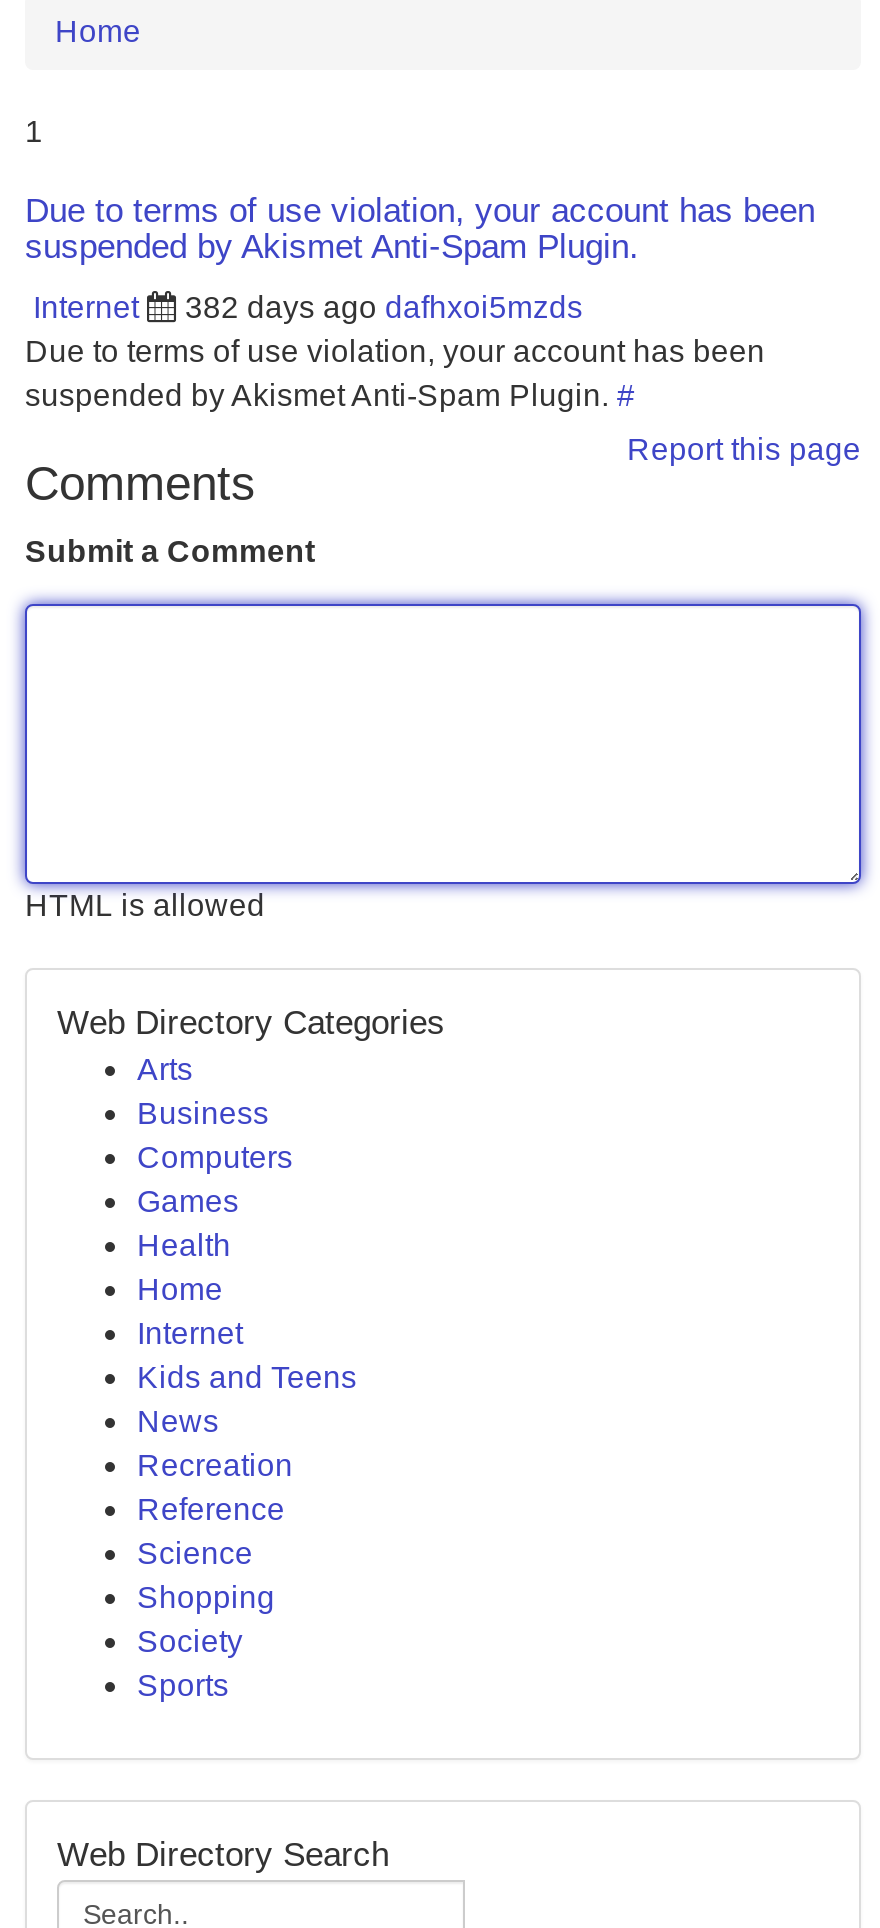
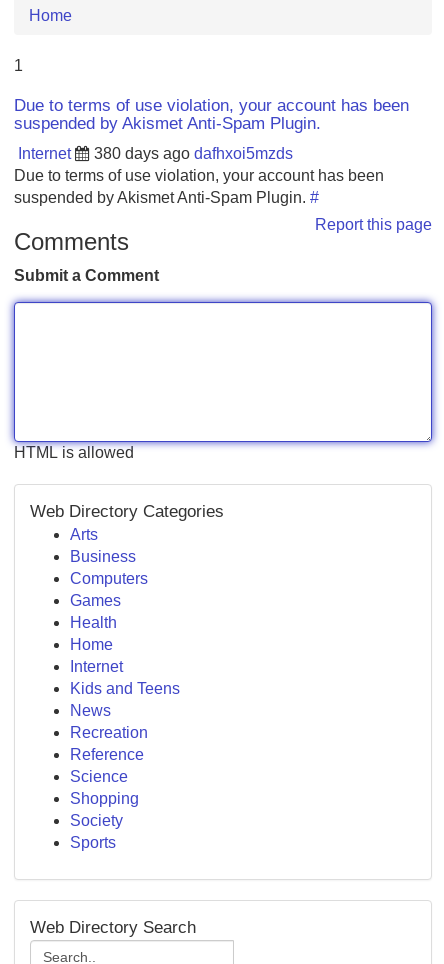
- 382 days ago dafhxoi5mzds
+ 380 days ago dafhxoi5mzds
